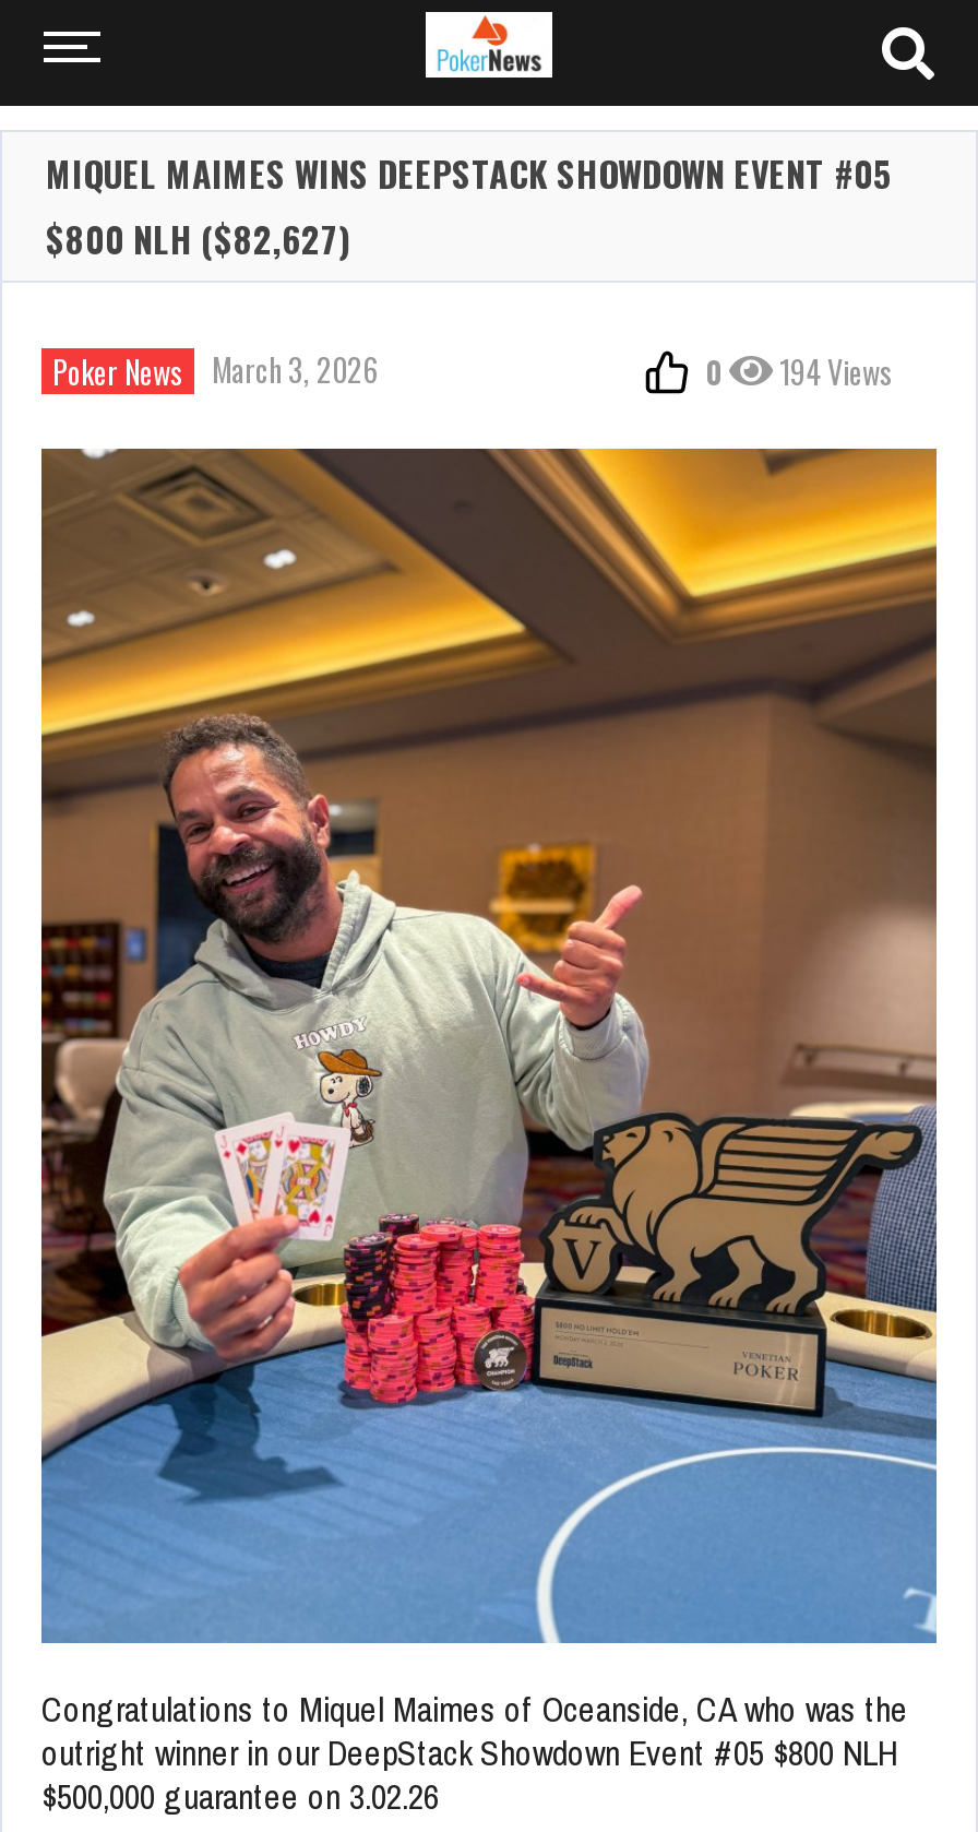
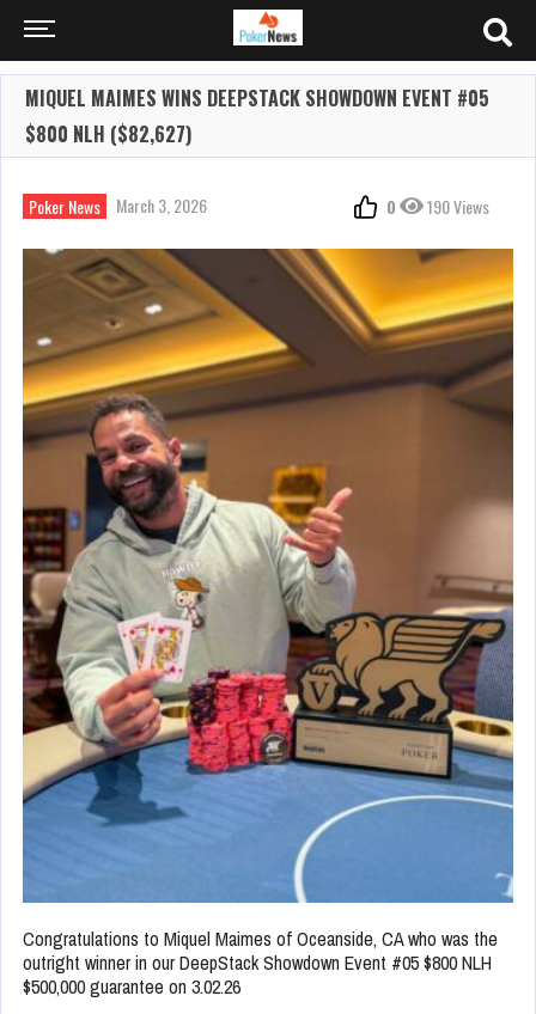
- 0 194 Views
+ 0 190 Views
